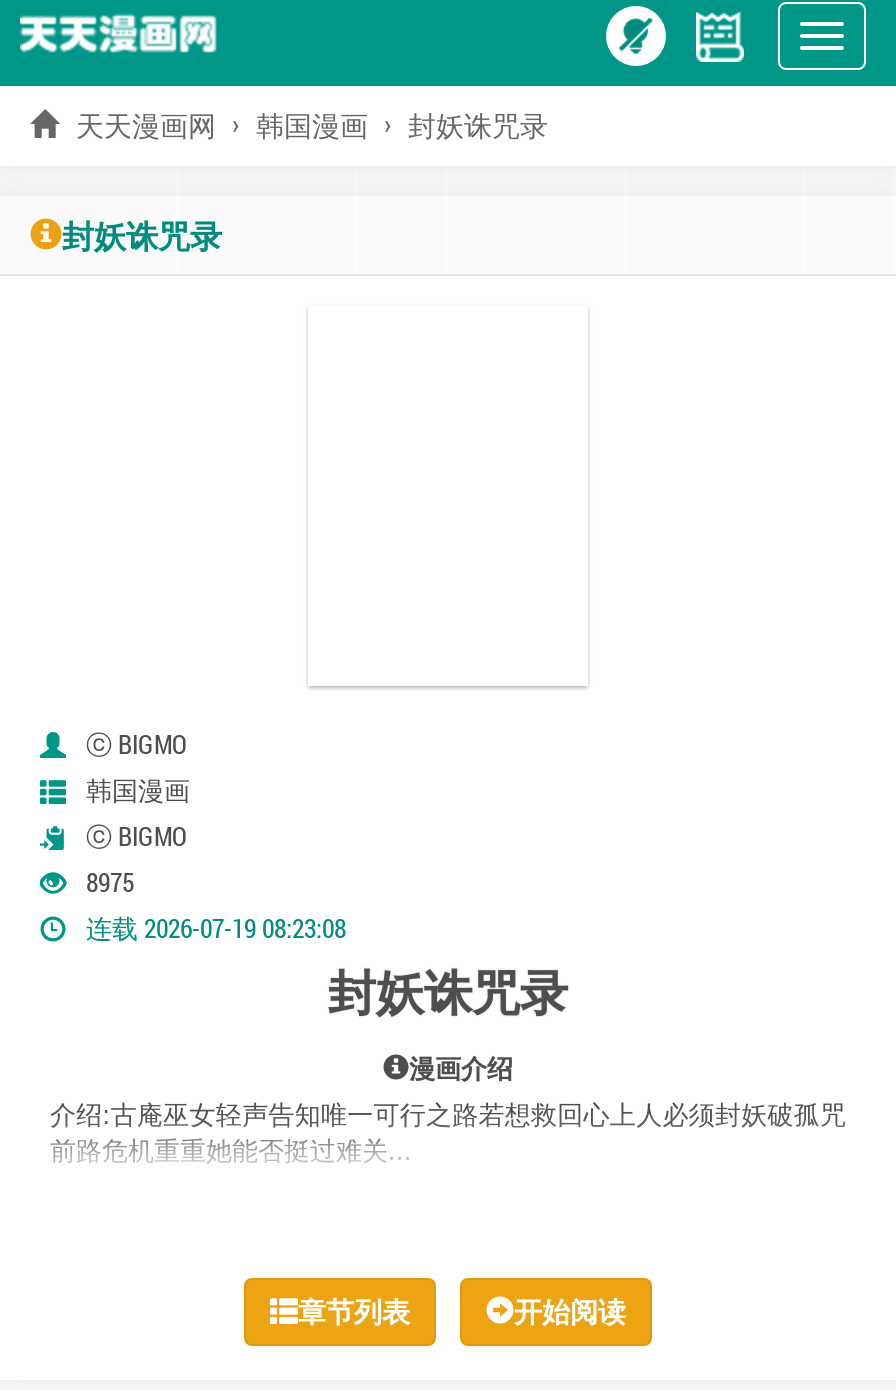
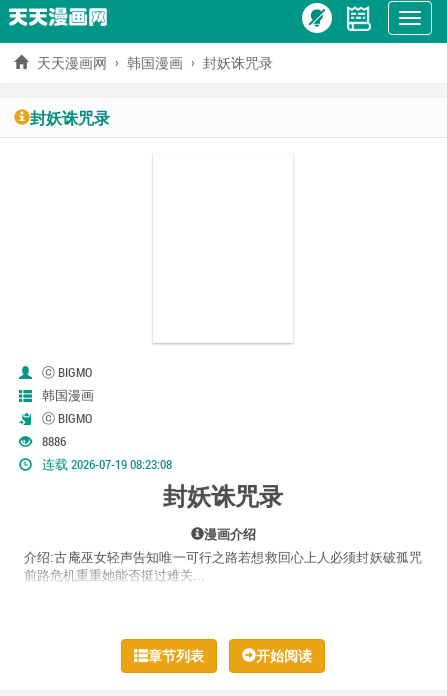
- 8975
+ 8886
